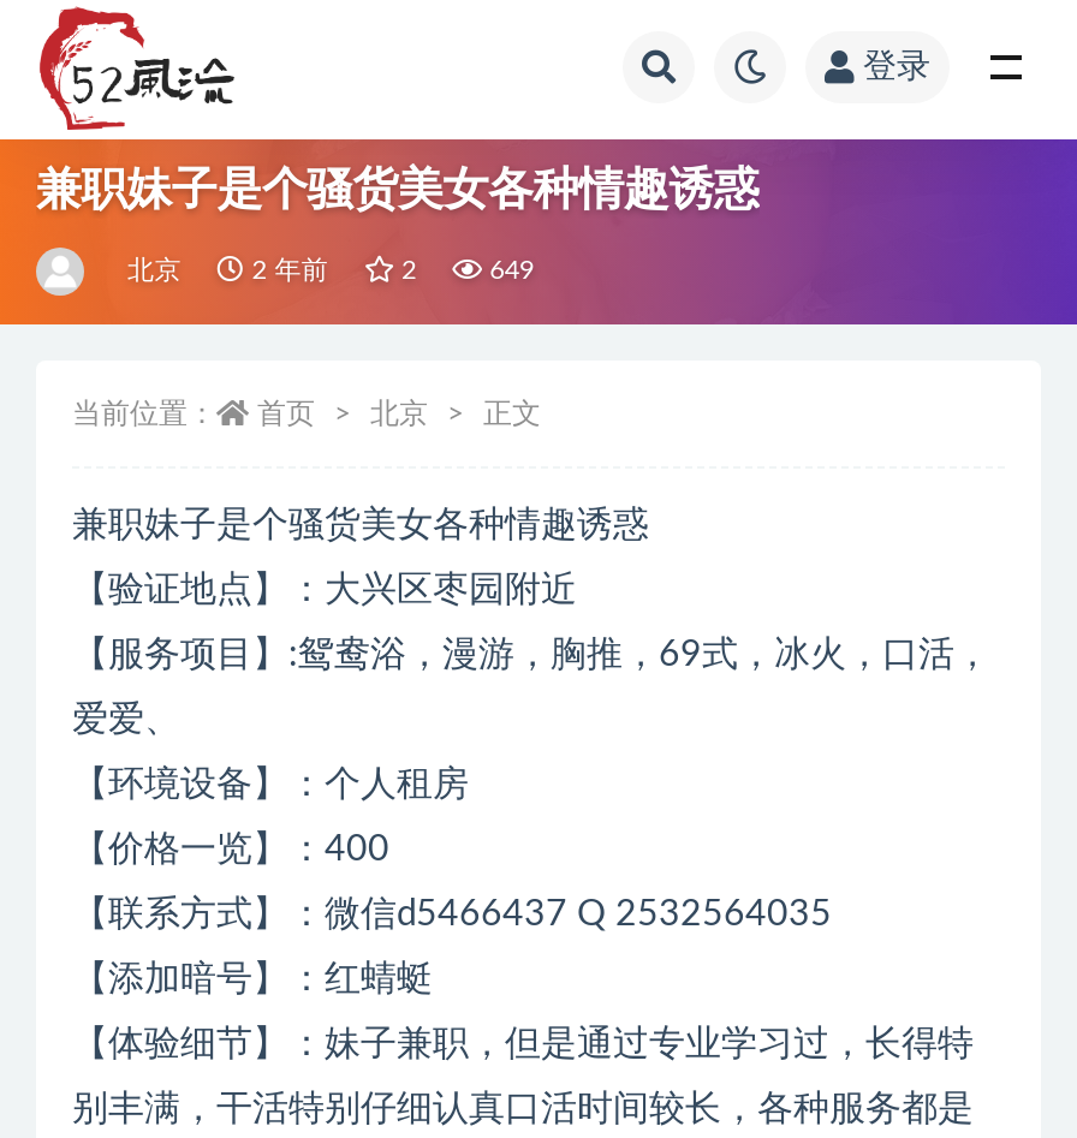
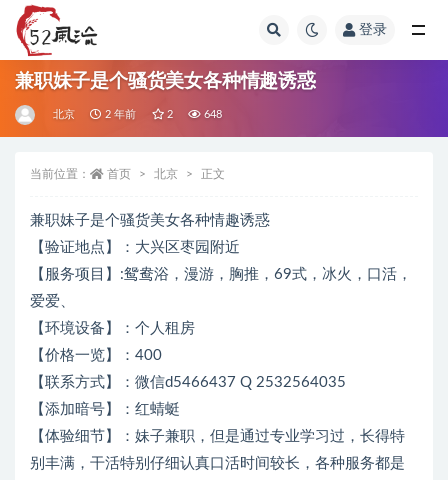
- 649
+ 648
